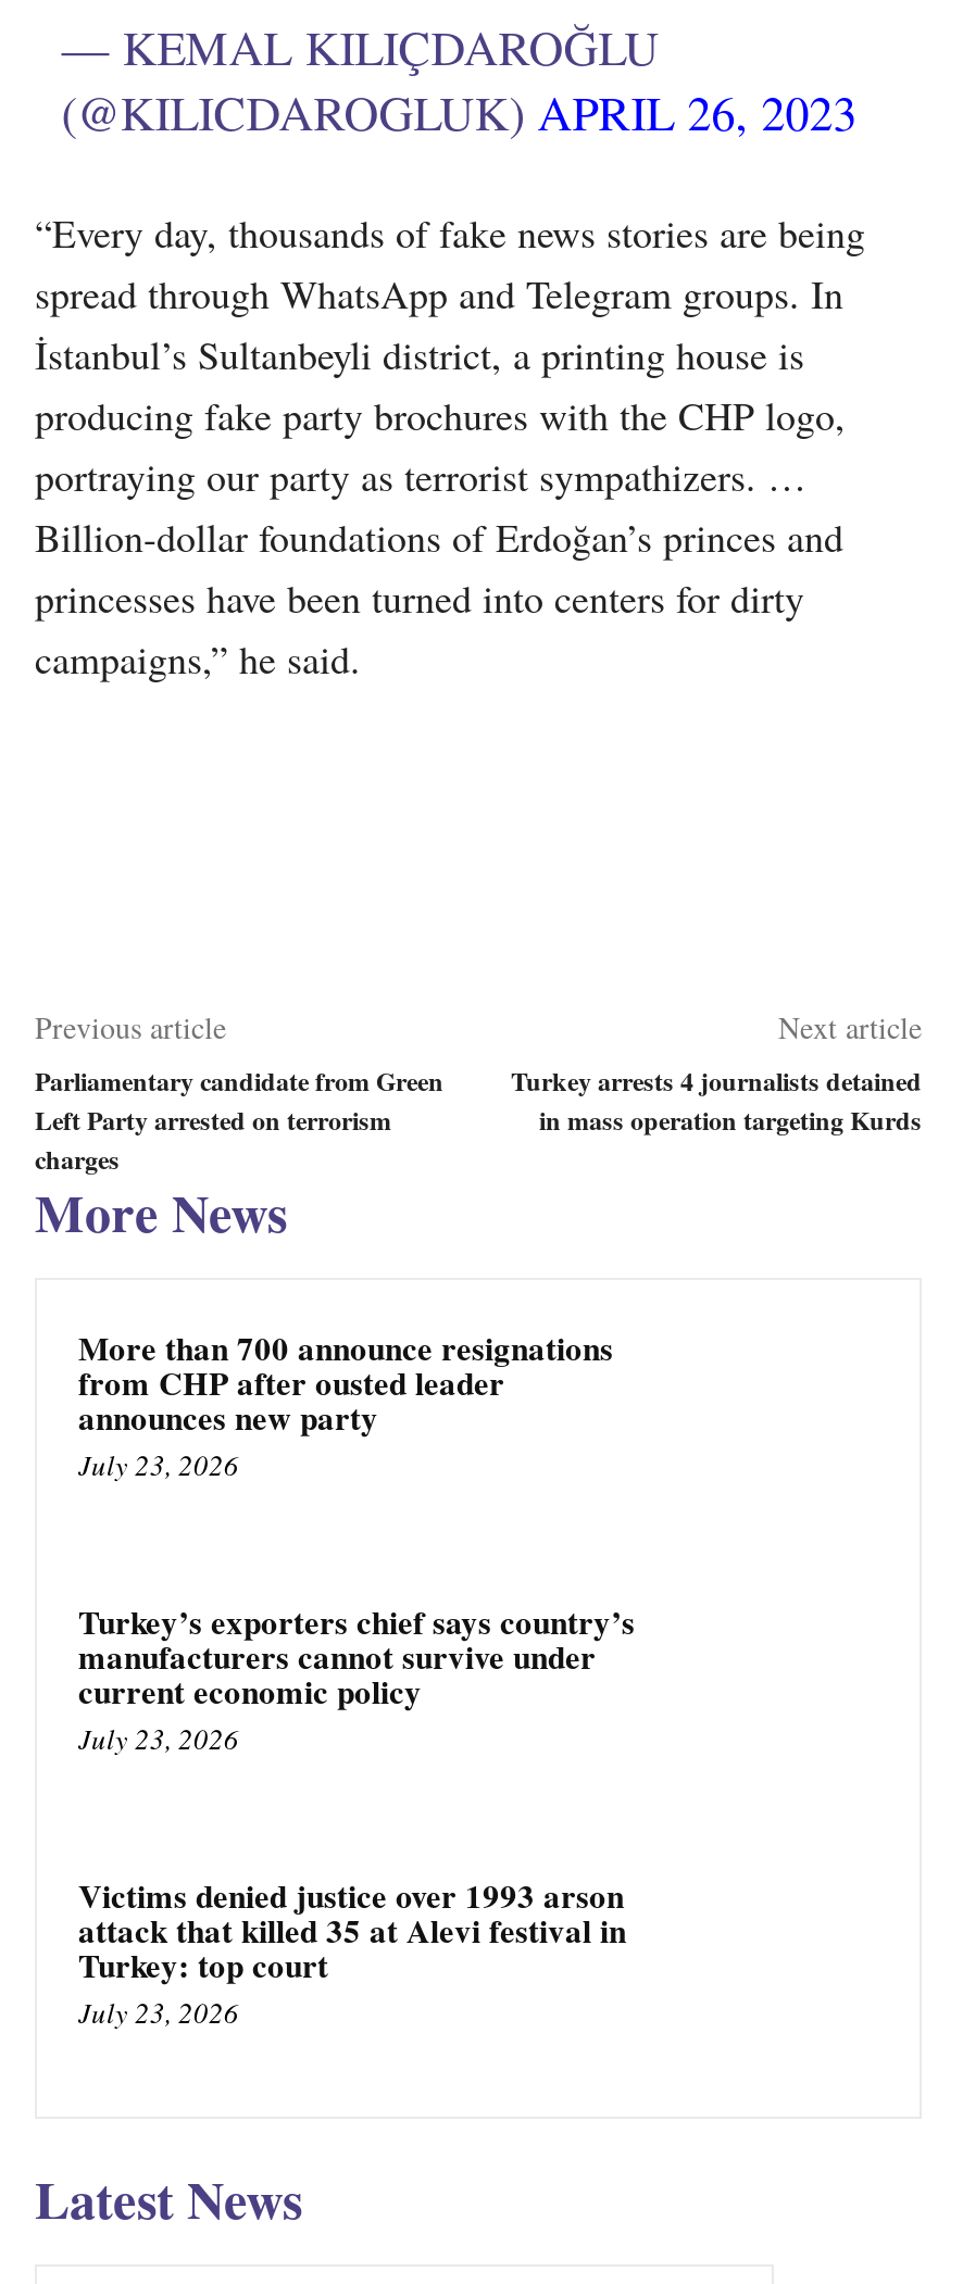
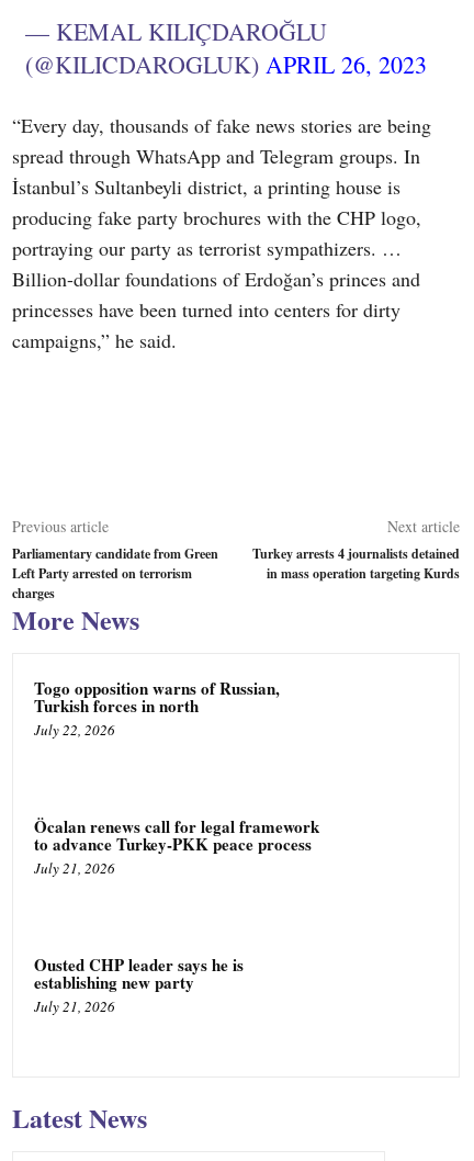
- More than 700 announce resignations
- from CHP after ousted leader
- announces new party
- July 23, 2026
+ Togo opposition warns of Russian,
+ Turkish forces in north
+ July 22, 2026

- Turkey’s exporters chief says country’s
- manufacturers cannot survive under
- current economic policy
- July 23, 2026
+ Öcalan renews call for legal framework
+ to advance Turkey-PKK peace process
+ July 21, 2026

- Victims denied justice over 1993 arson
- attack that killed 35 at Alevi festival in
- Turkey: top court
- July 23, 2026
+ Ousted CHP leader says he is
+ establishing new party
+ July 21, 2026
